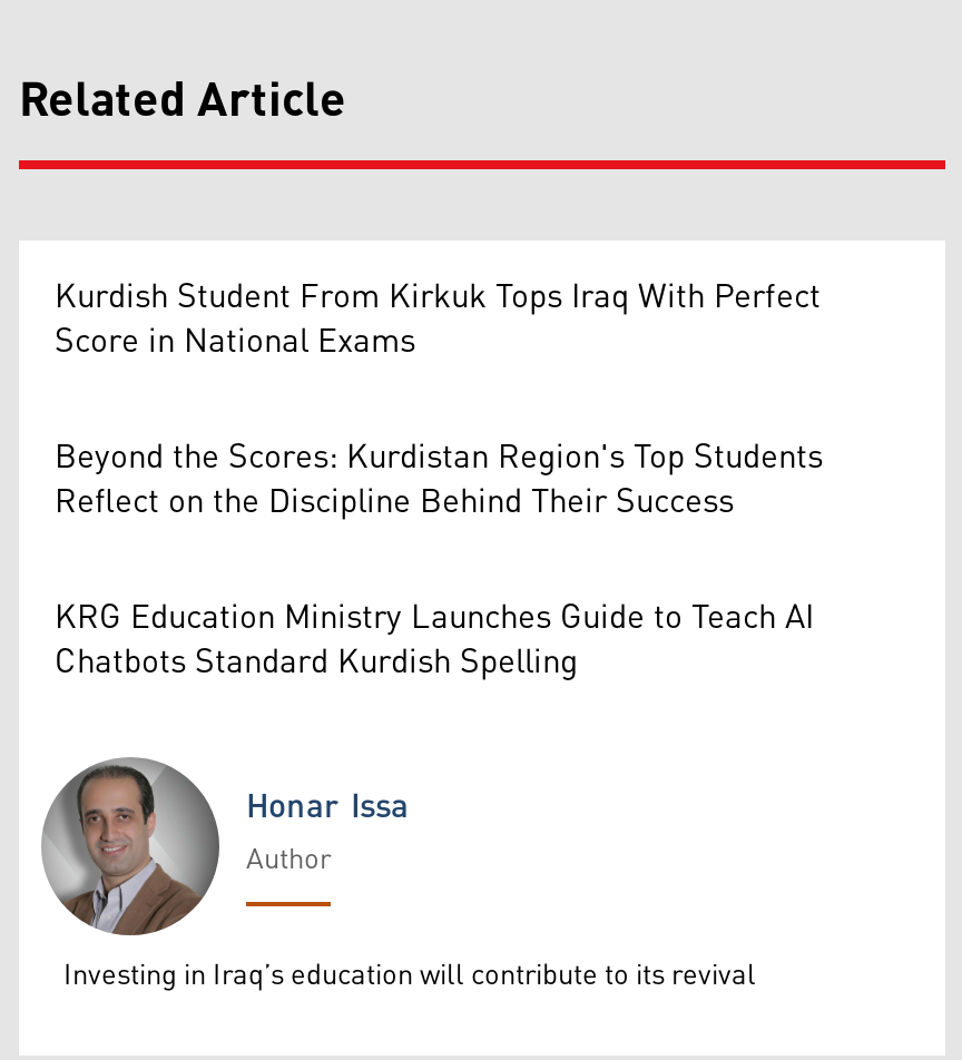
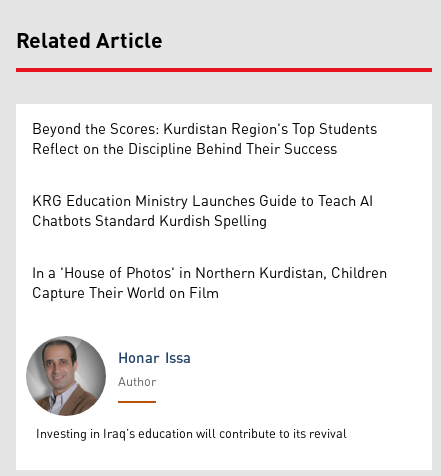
- Kurdish Student From Kirkuk Tops Iraq With Perfect
- Score in National Exams

moved up: Beyond the Scores: Kurdistan Region's Top Students | Reflect on the Discipline Behind Their Success | KRG Education Ministry Launches Guide to Teach AI | Chatbots Standard Kurdish Spelling

+ In a 'House of Photos' in Northern Kurdistan, Children
+ Capture Their World on Film
